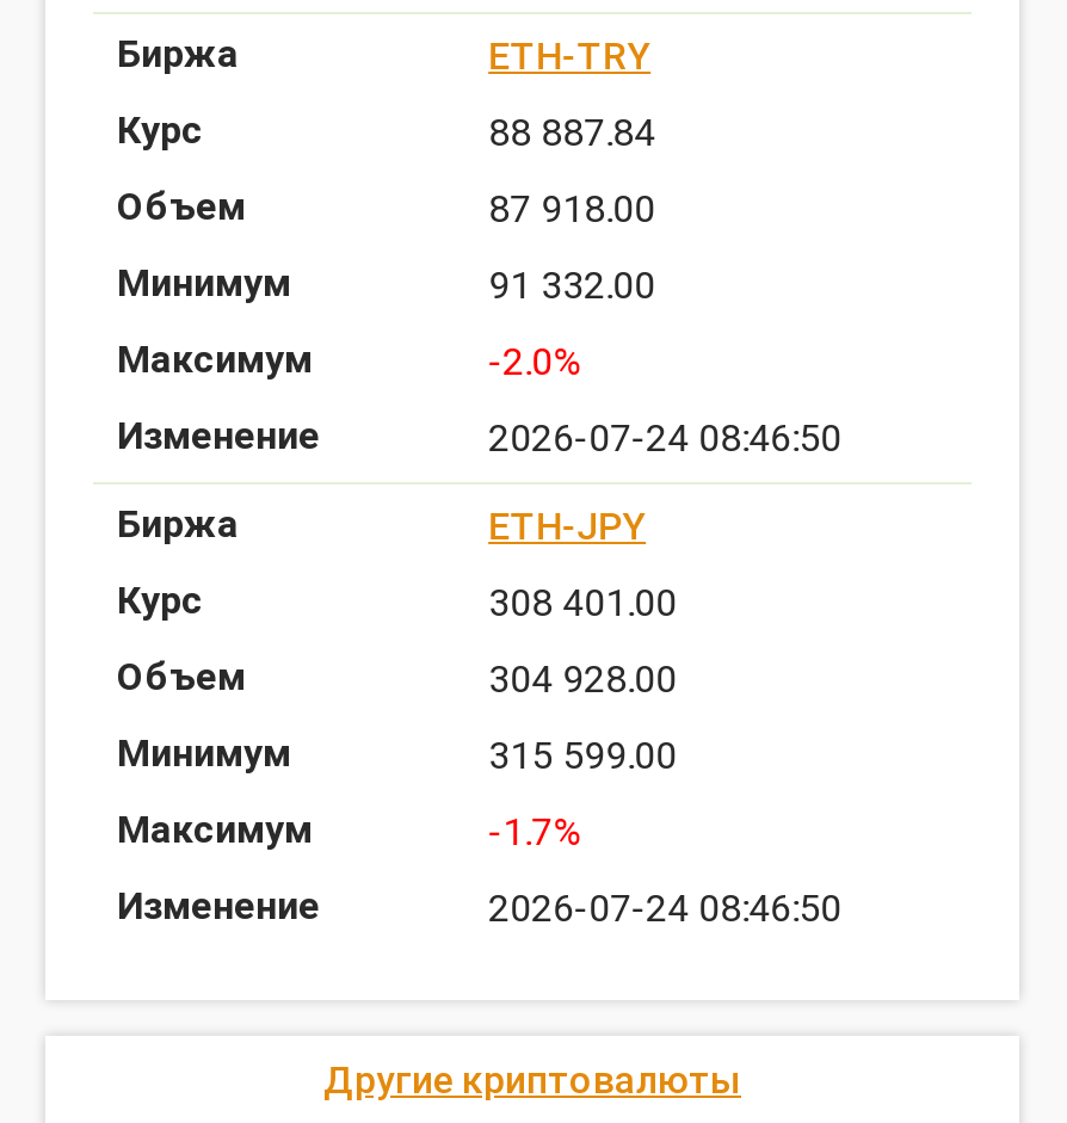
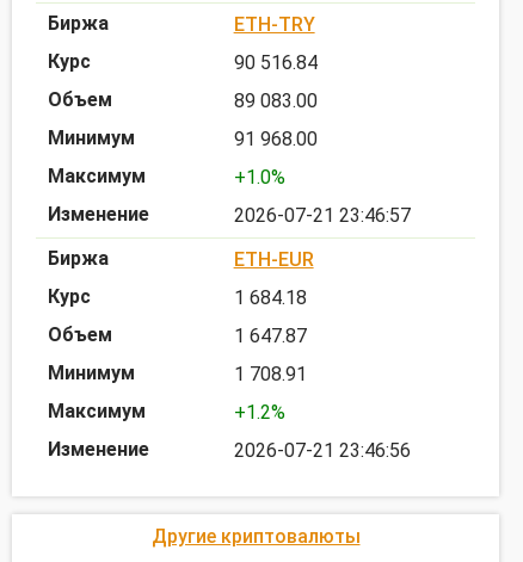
- 88 887.84
+ 90 516.84

- 87 918.00
+ 89 083.00

- 91 332.00
+ 91 968.00

- -2.0%
+ +1.0%

- 2026-07-24 08:46:50
+ 2026-07-21 23:46:57

- ETH-JPY
+ ETH-EUR

- 308 401.00
+ 1 684.18

- 304 928.00
+ 1 647.87

- 315 599.00
+ 1 708.91

- -1.7%
+ +1.2%

- 2026-07-24 08:46:50
+ 2026-07-21 23:46:56
